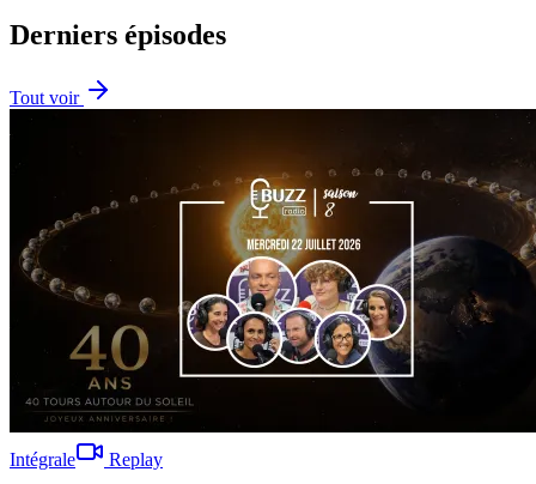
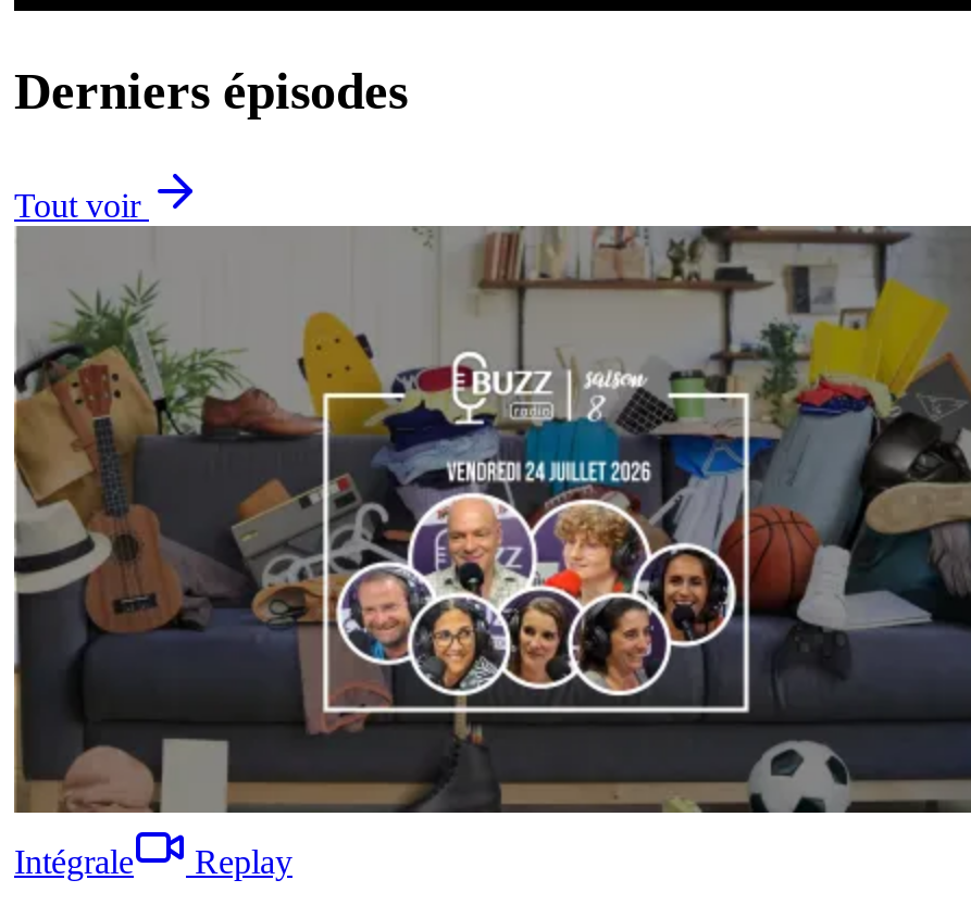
- [image]
+ [image]
